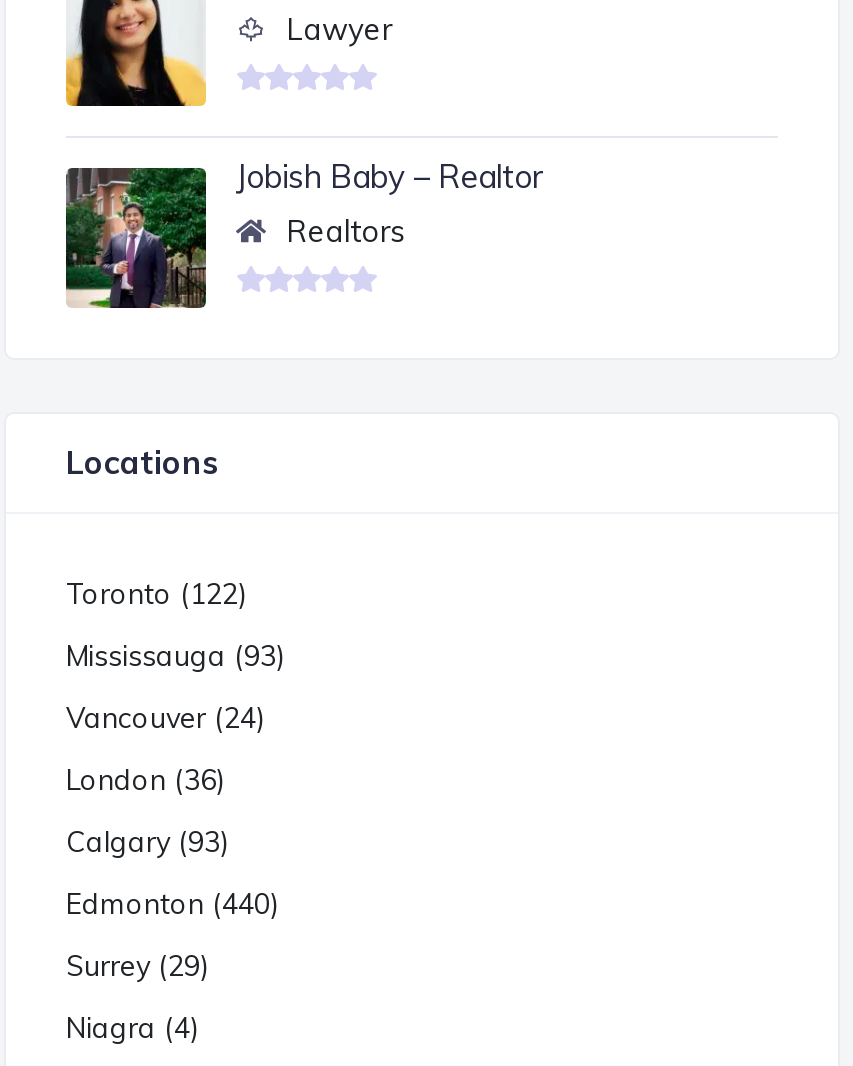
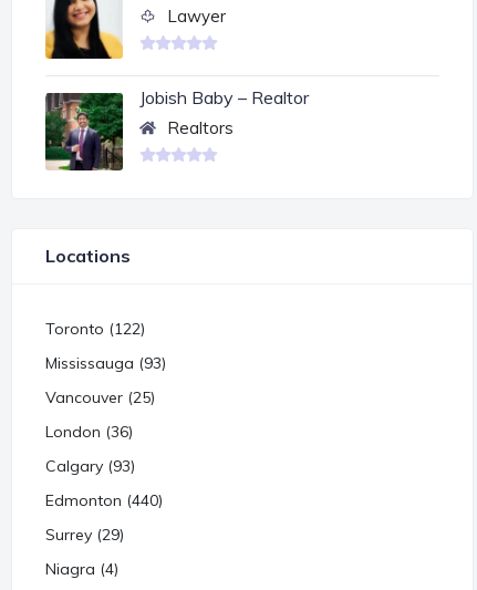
- Vancouver (24)
+ Vancouver (25)
